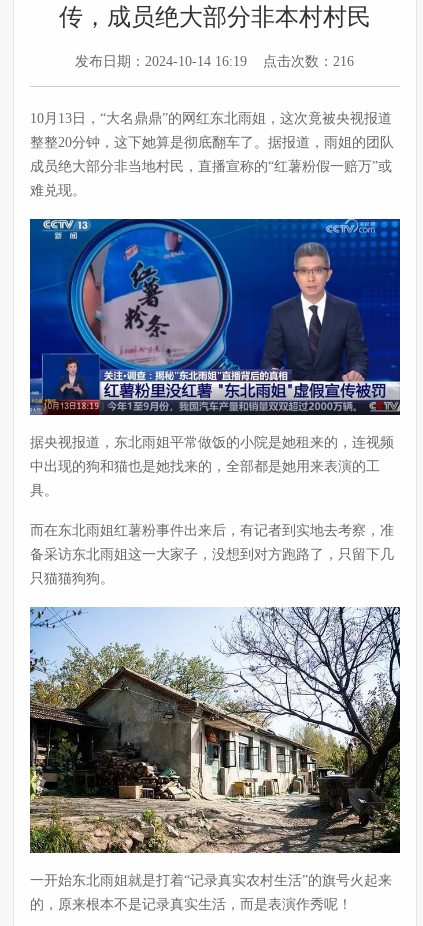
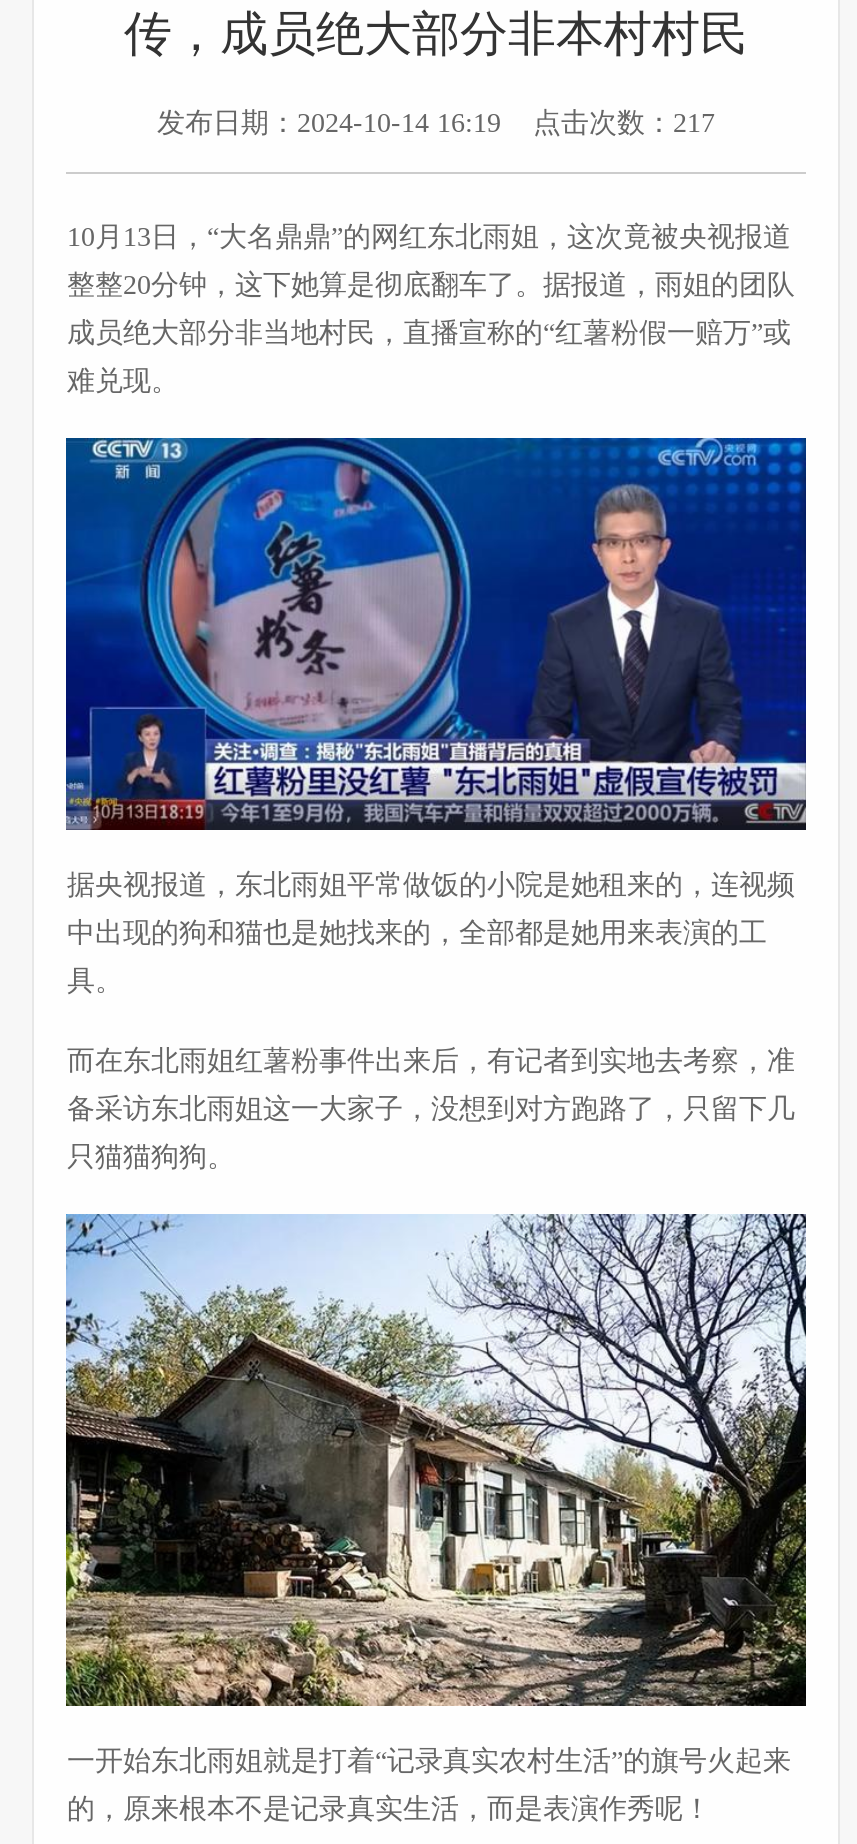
- 发布日期：2024-10-14 16:19 点击次数：216
+ 发布日期：2024-10-14 16:19 点击次数：217
